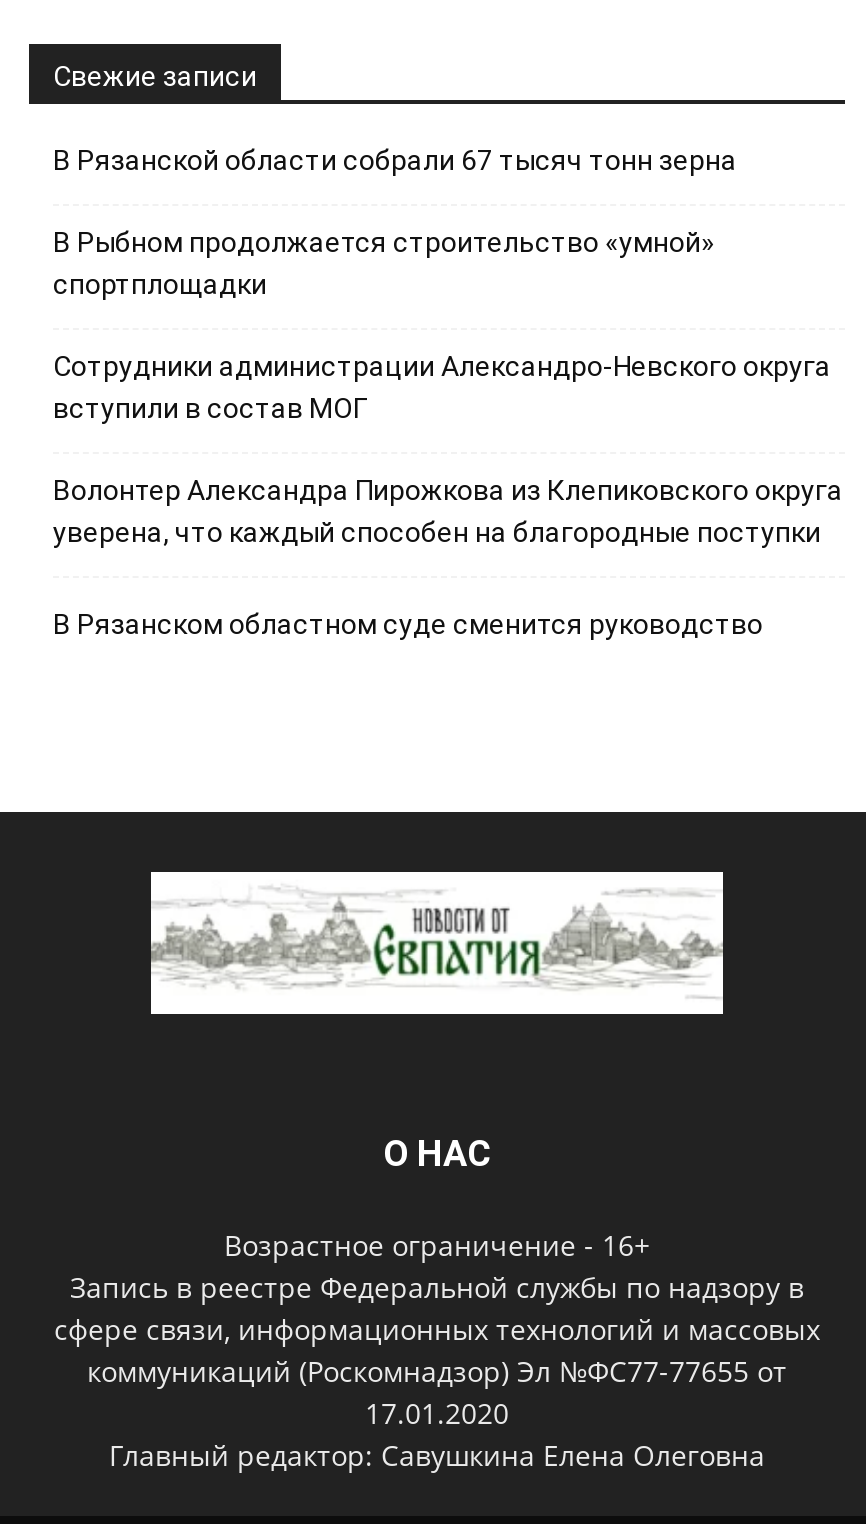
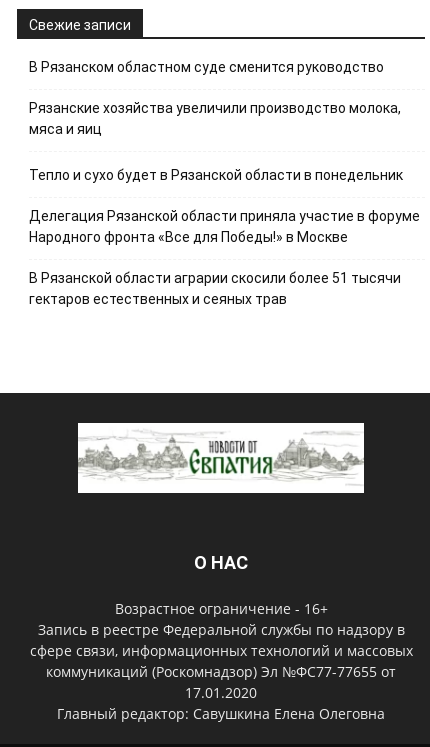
- В Рязанской области собрали 67 тысяч тонн зерна
- В Рыбном продолжается строительство «умной»
- спортплощадки
- Сотрудники администрации Александро-Невского округа
- вступили в состав МОГ
- Волонтер Александра Пирожкова из Клепиковского округа
- уверена, что каждый способен на благородные поступки

moved up: В Рязанском областном суде сменится руководство

+ Рязанские хозяйства увеличили производство молока,
+ мяса и яиц
+ Тепло и сухо будет в Рязанской области в понедельник
+ Делегация Рязанской области приняла участие в форуме
+ Народного фронта «Все для Победы!» в Москве
+ В Рязанской области аграрии скосили более 51 тысячи
+ гектаров естественных и сеяных трав
